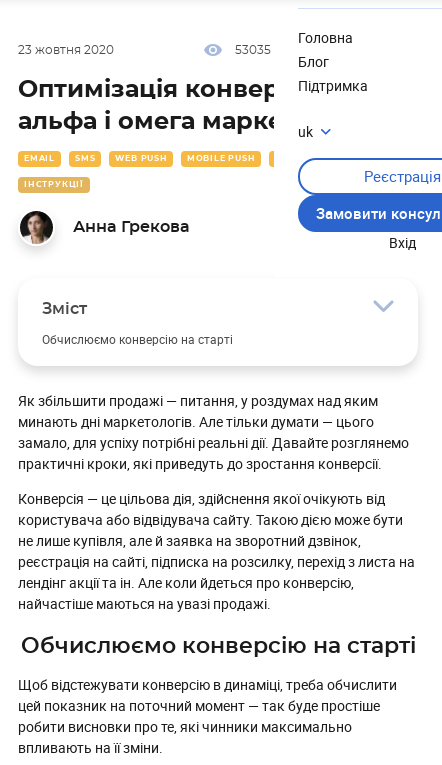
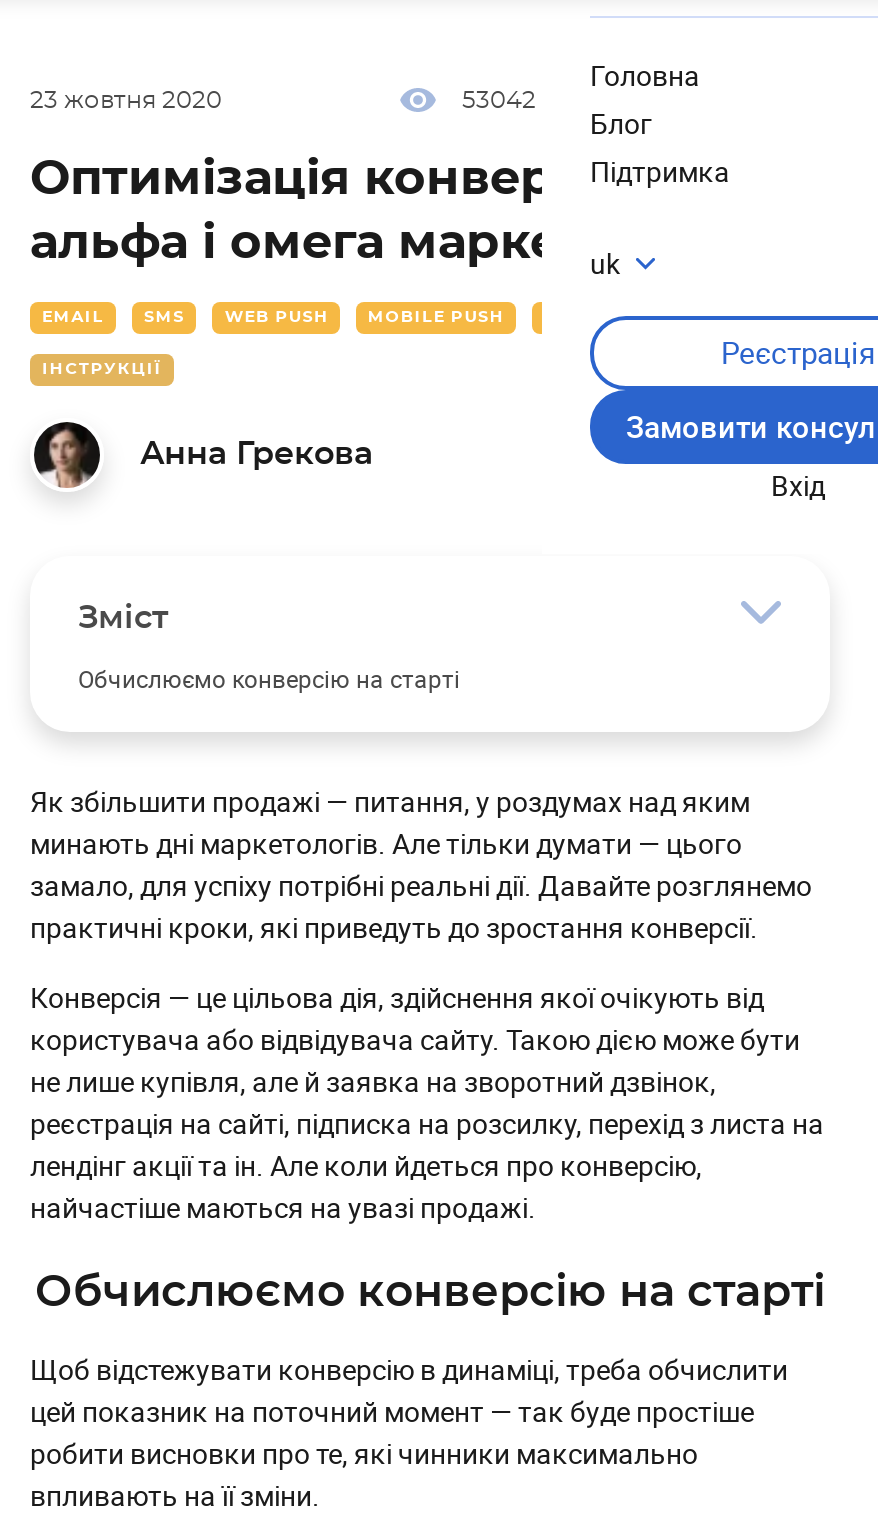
- 53035
+ 53042
